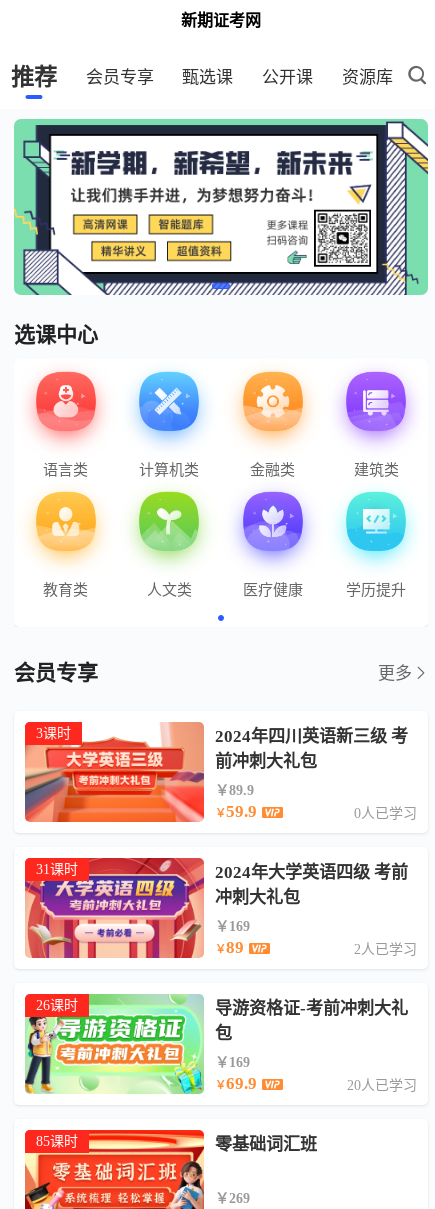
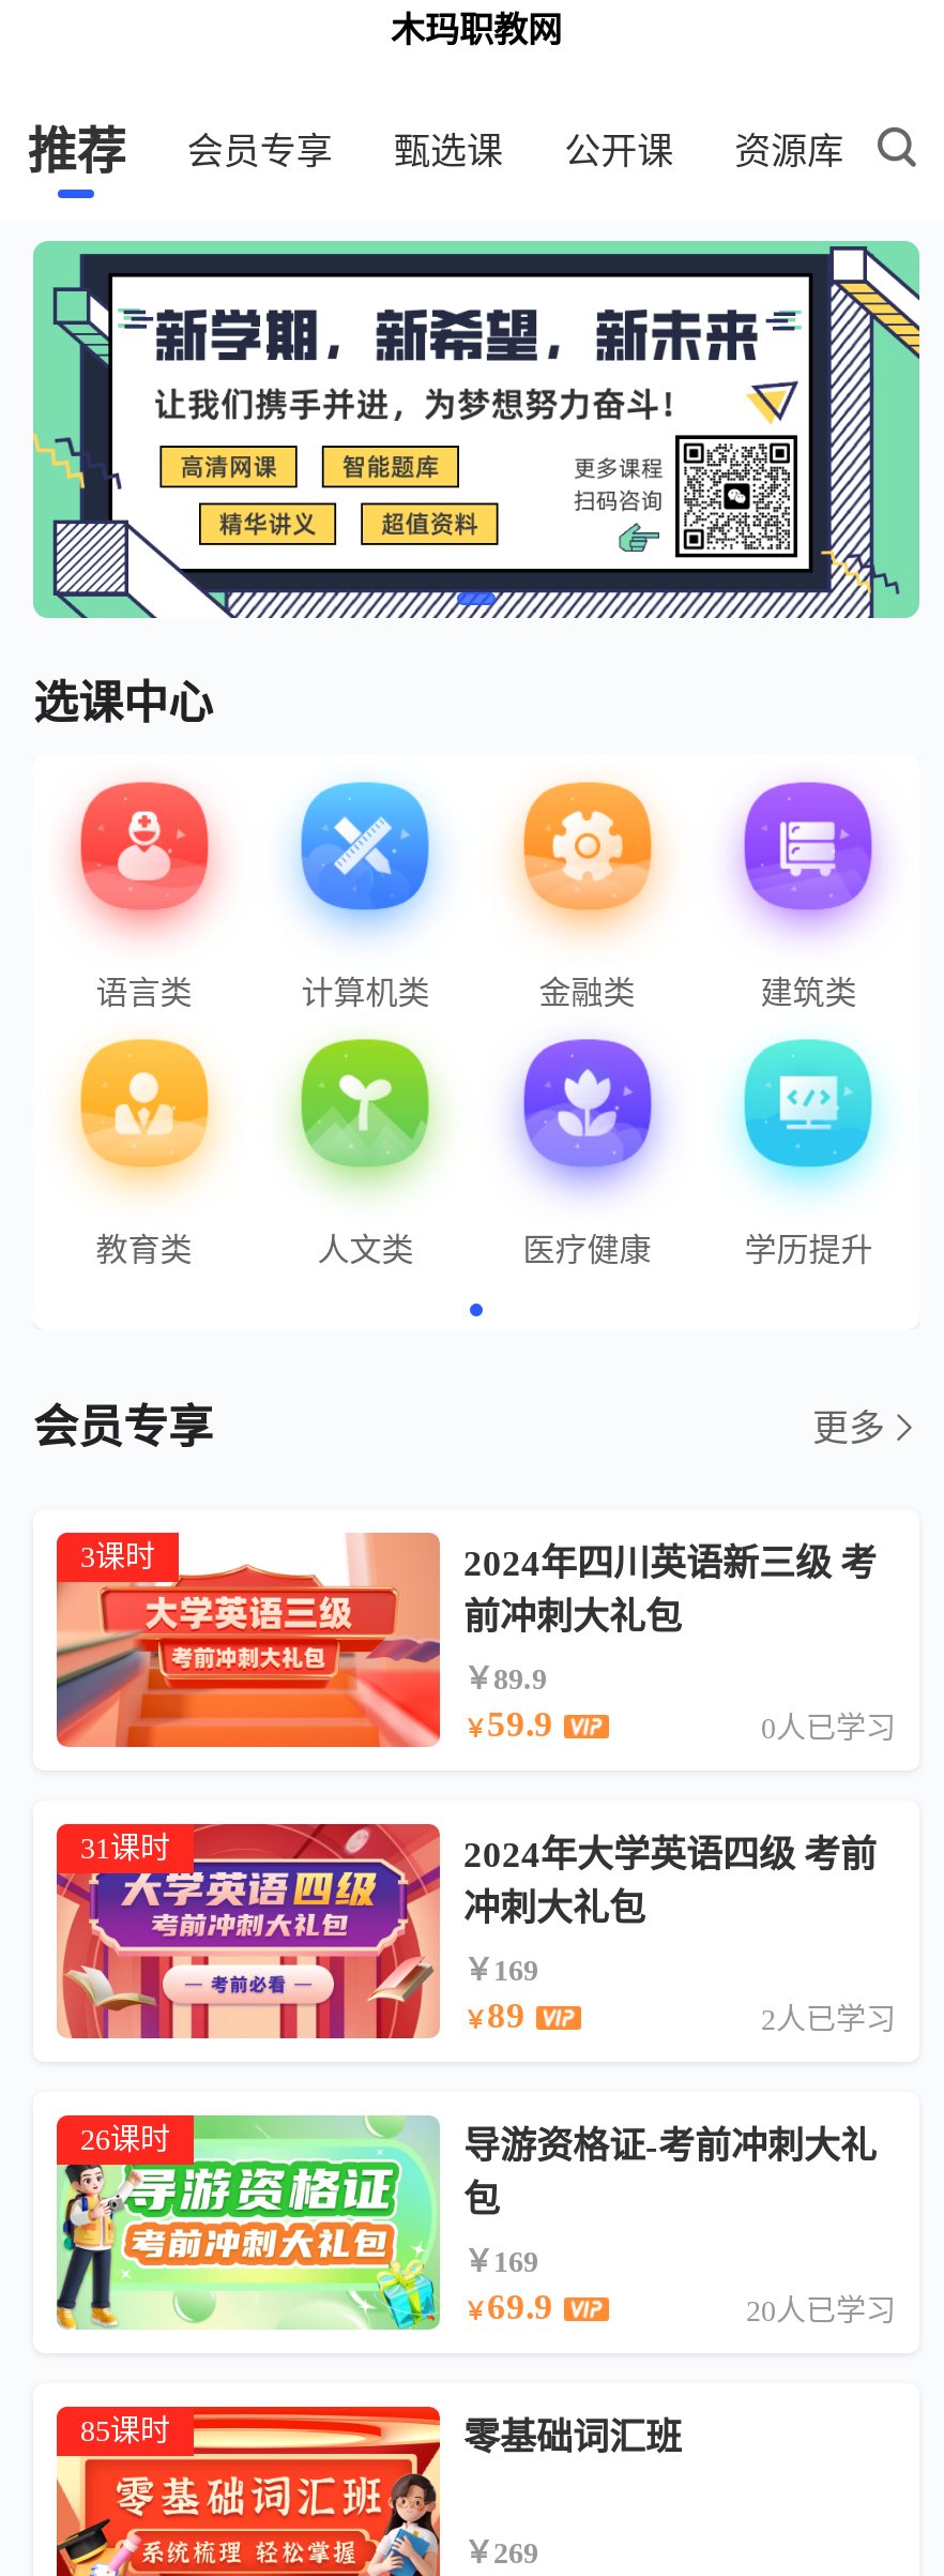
- 新期证考网
+ 木玛职教网
